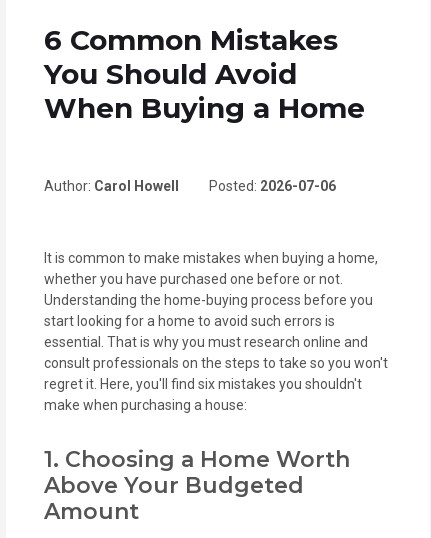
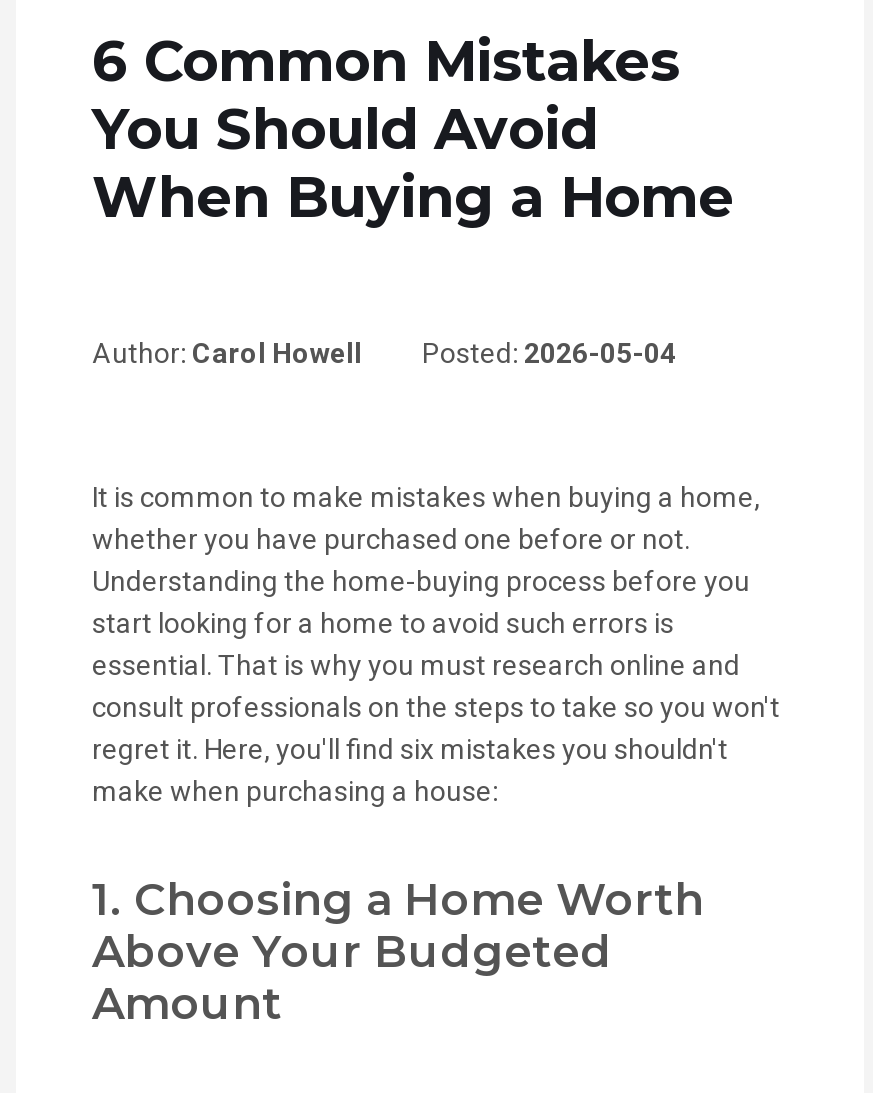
- Author: Carol Howell Posted: 2026-07-06
+ Author: Carol Howell Posted: 2026-05-04
